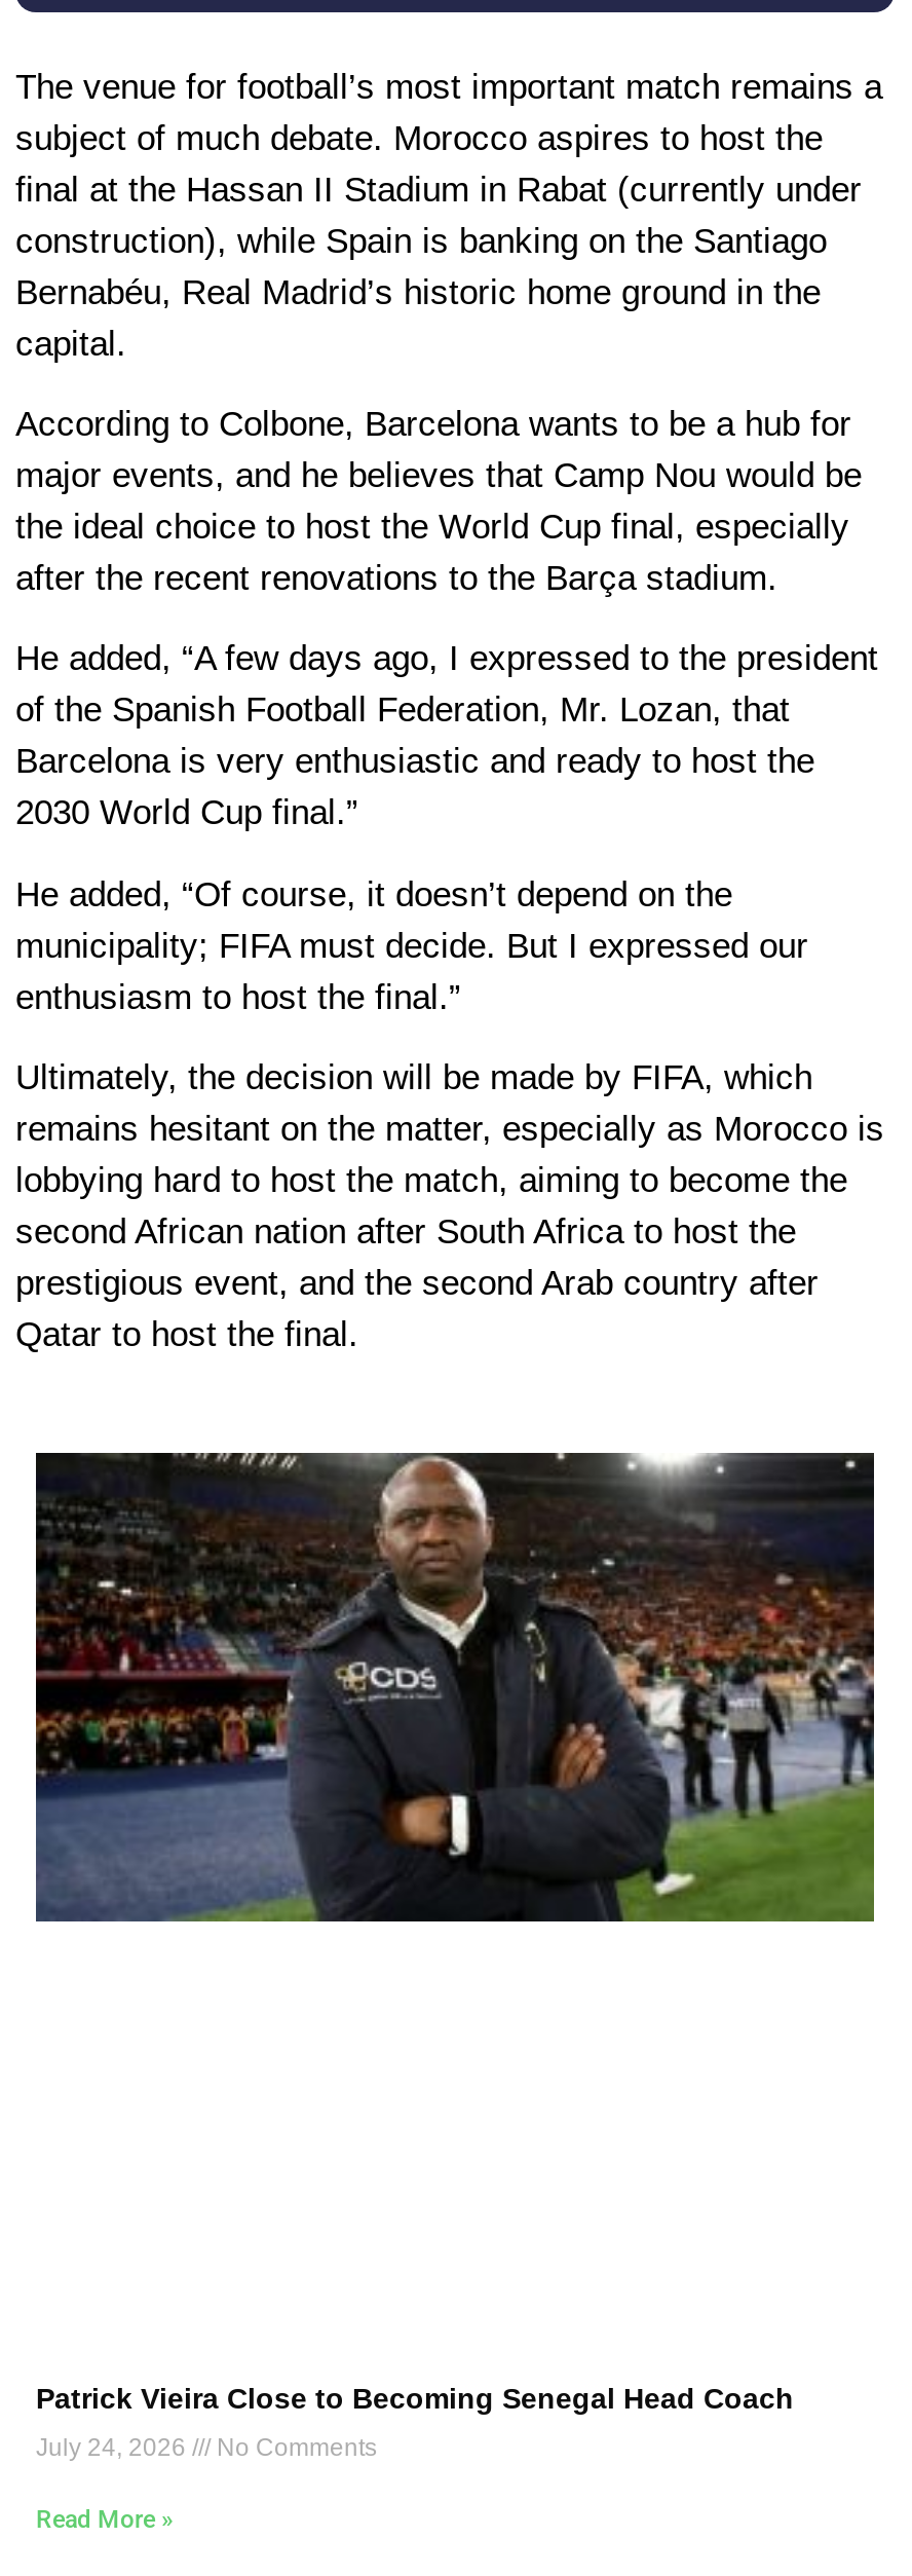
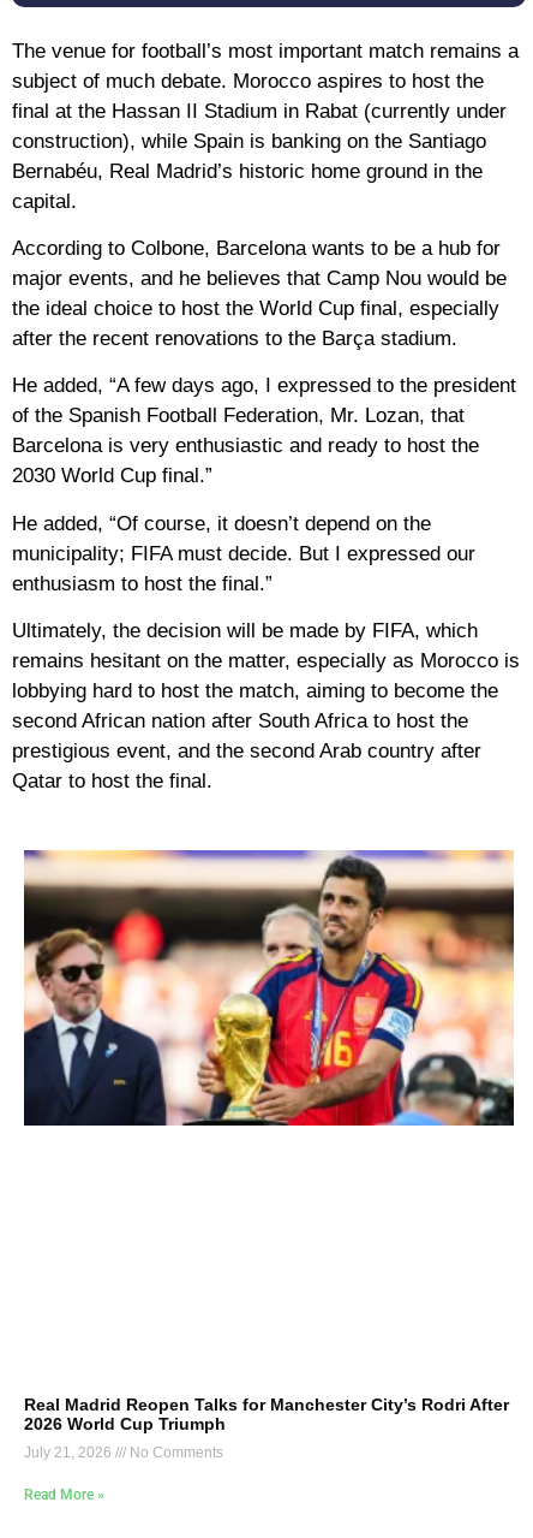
- [image]
+ [image]

- Patrick Vieira Close to Becoming Senegal Head Coach
+ Real Madrid Reopen Talks for Manchester City’s Rodri After
+ 2026 World Cup Triumph

- July 24, 2026 No Comments
+ July 21, 2026 No Comments
